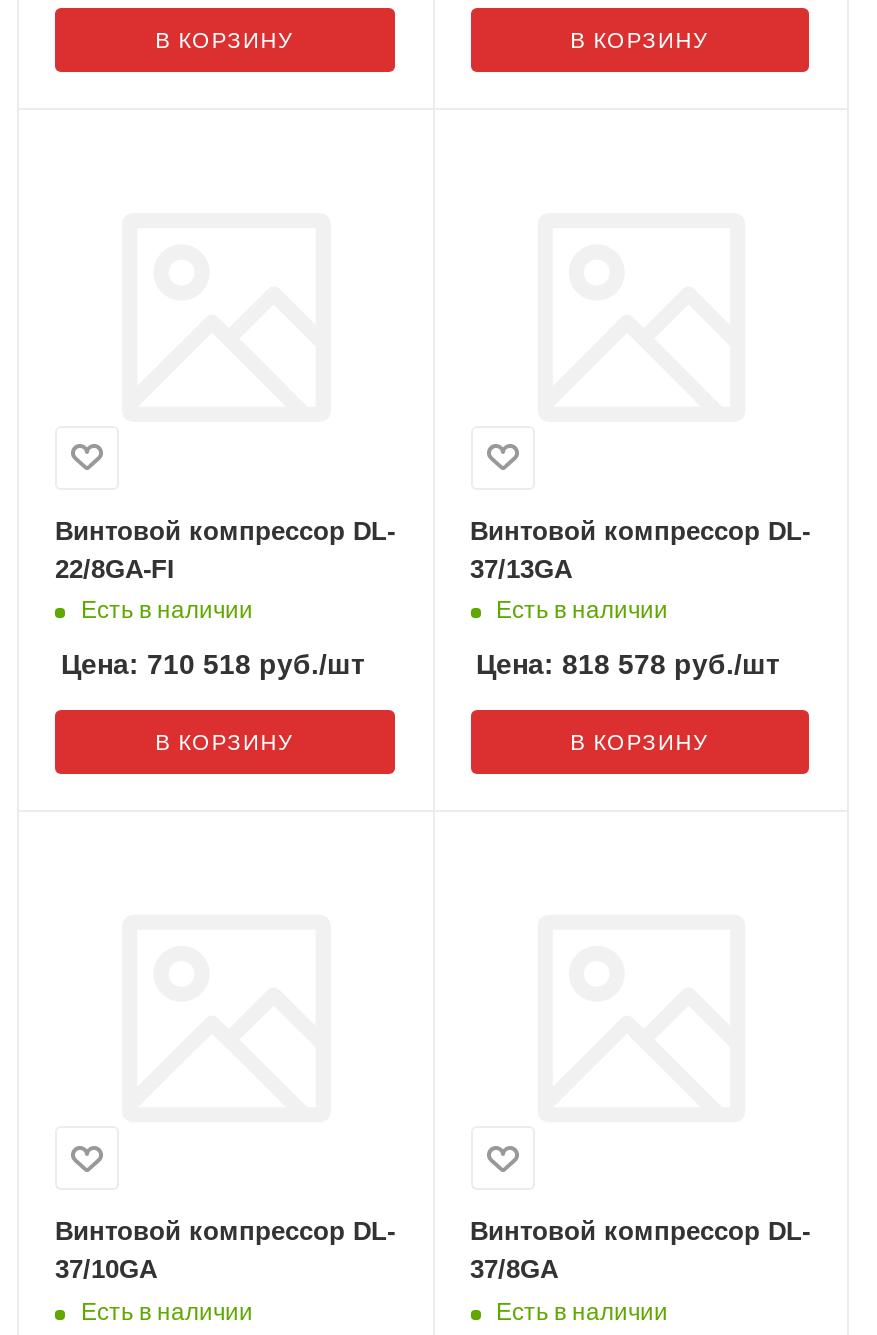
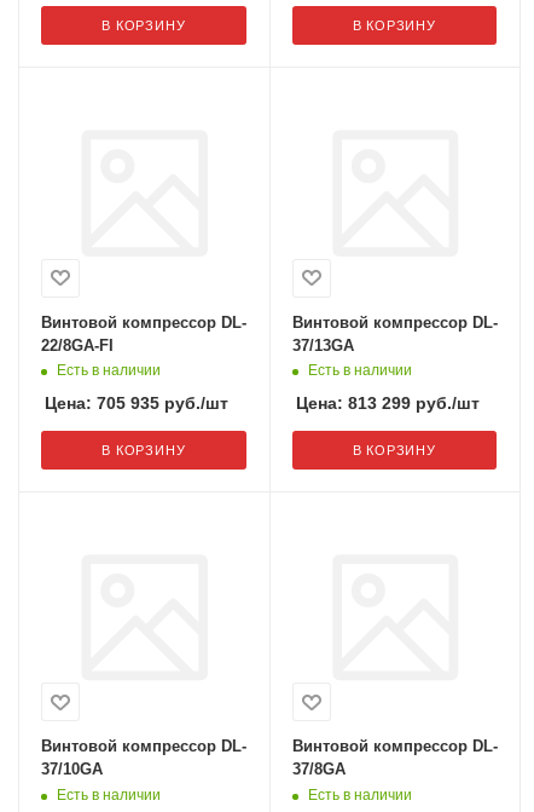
- Цена: 710 518 руб./шт
+ Цена: 705 935 руб./шт

- Цена: 818 578 руб./шт
+ Цена: 813 299 руб./шт
